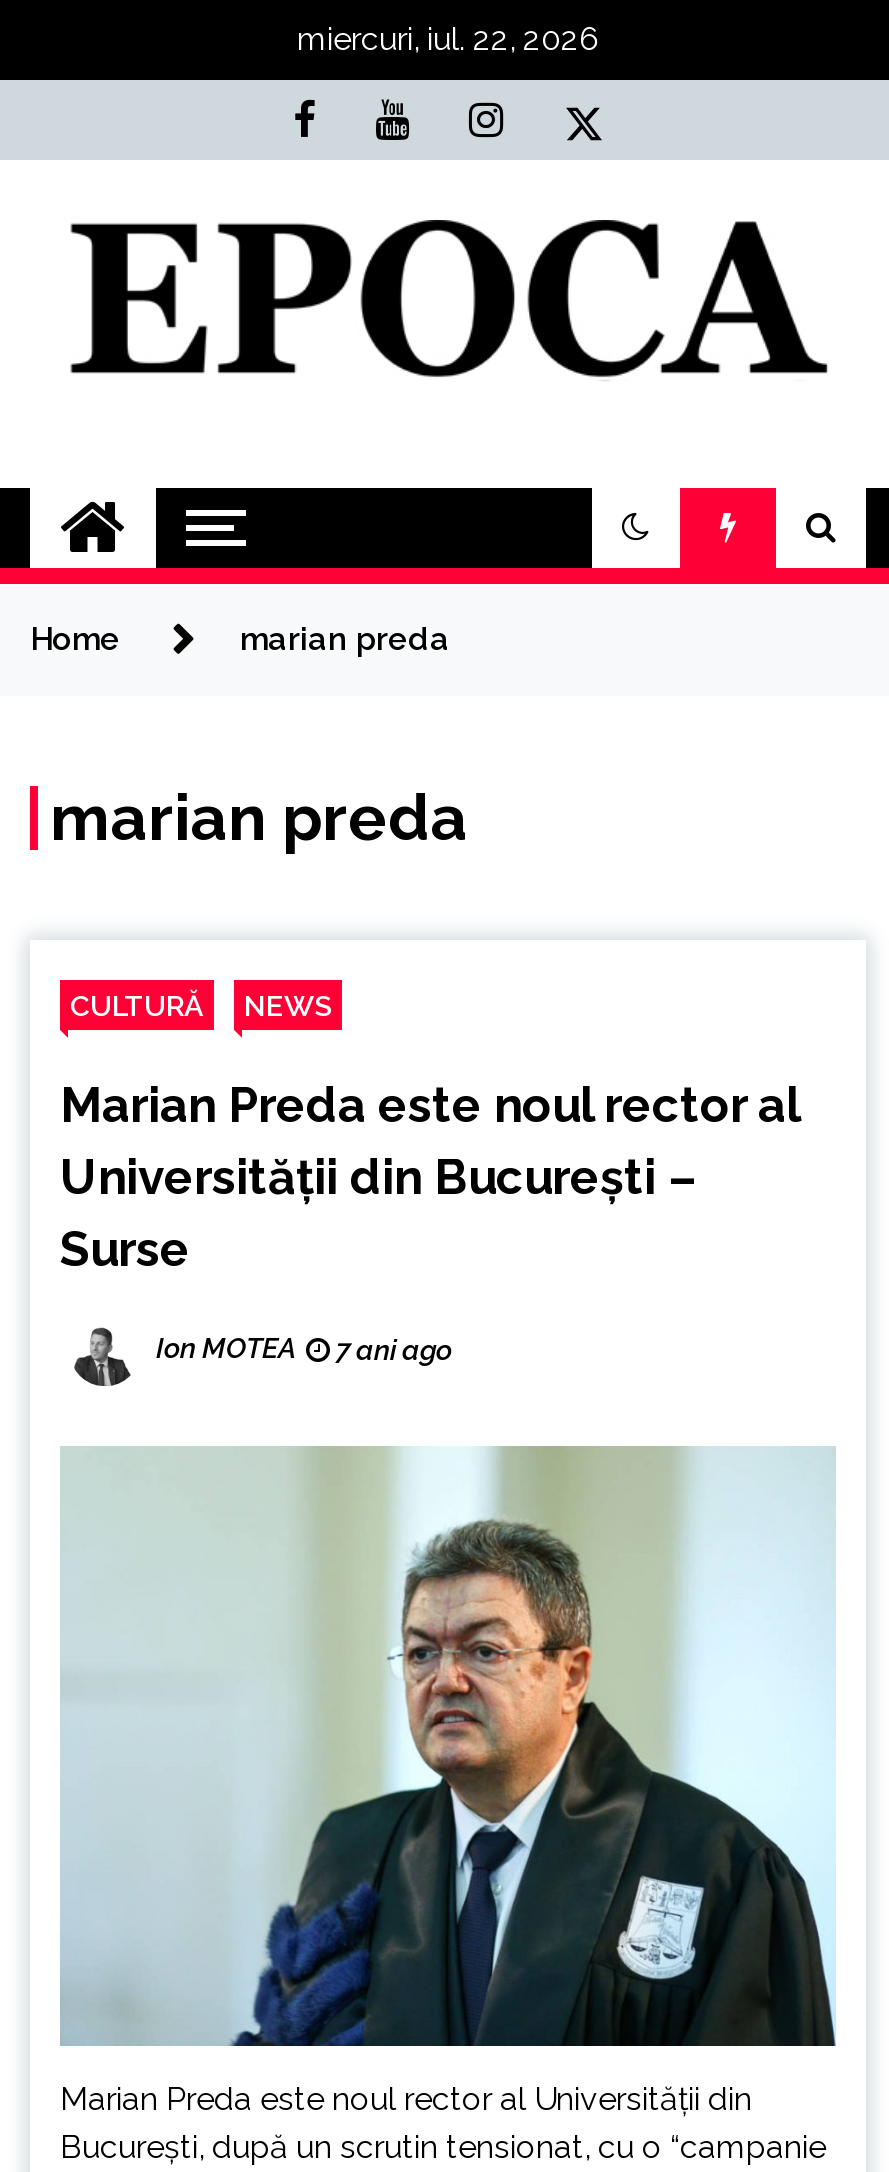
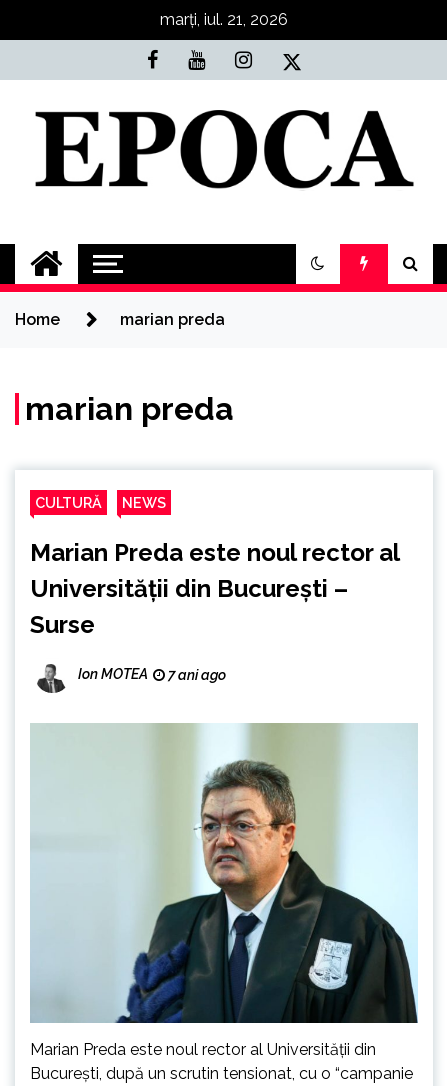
- miercuri, iul. 22, 2026
+ marți, iul. 21, 2026
